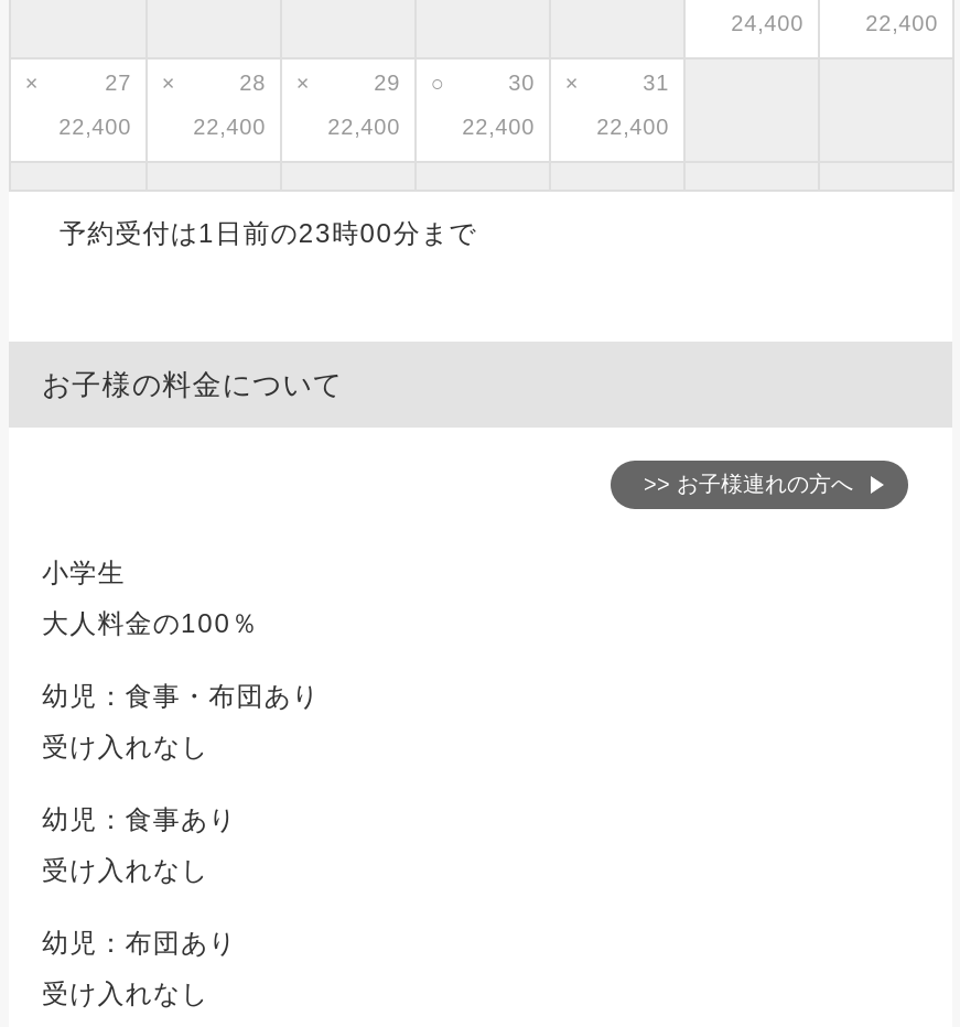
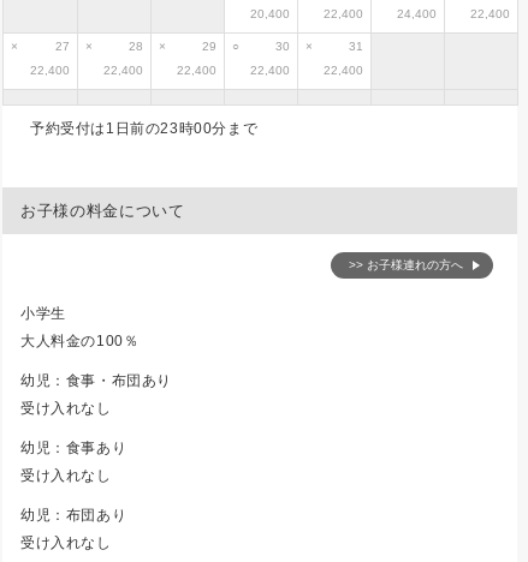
+ 20,400

+ 22,400
